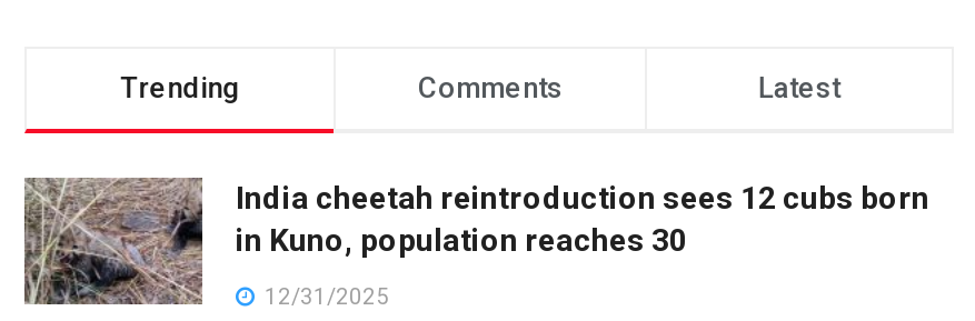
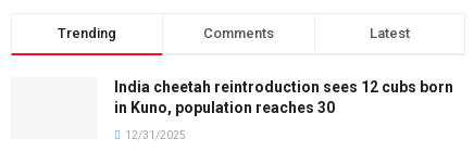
- [image]
